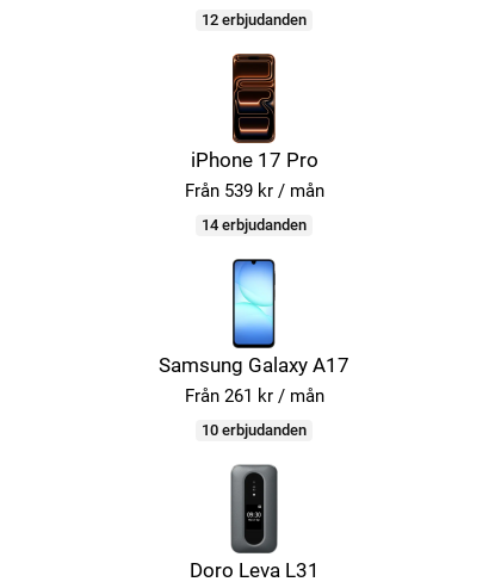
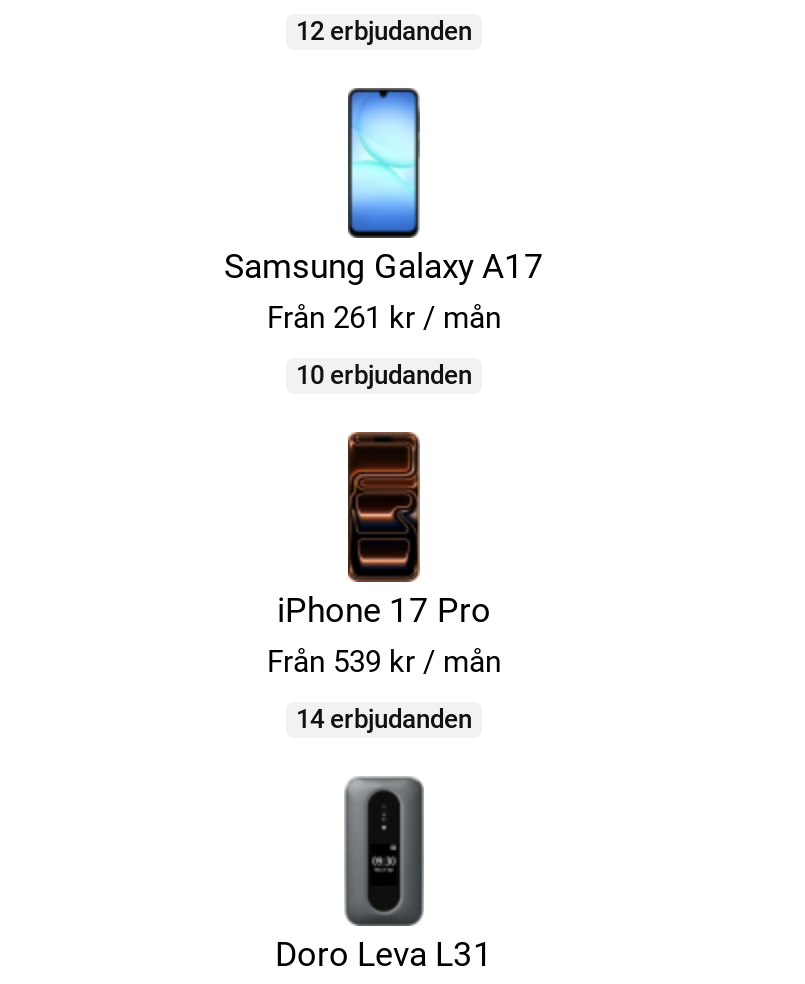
moved down: iPhone 17 Pro | Från 539 kr / mån | 14 erbjudanden

moved up: [image] | Samsung Galaxy A17 | Från 261 kr / mån | 10 erbjudanden
